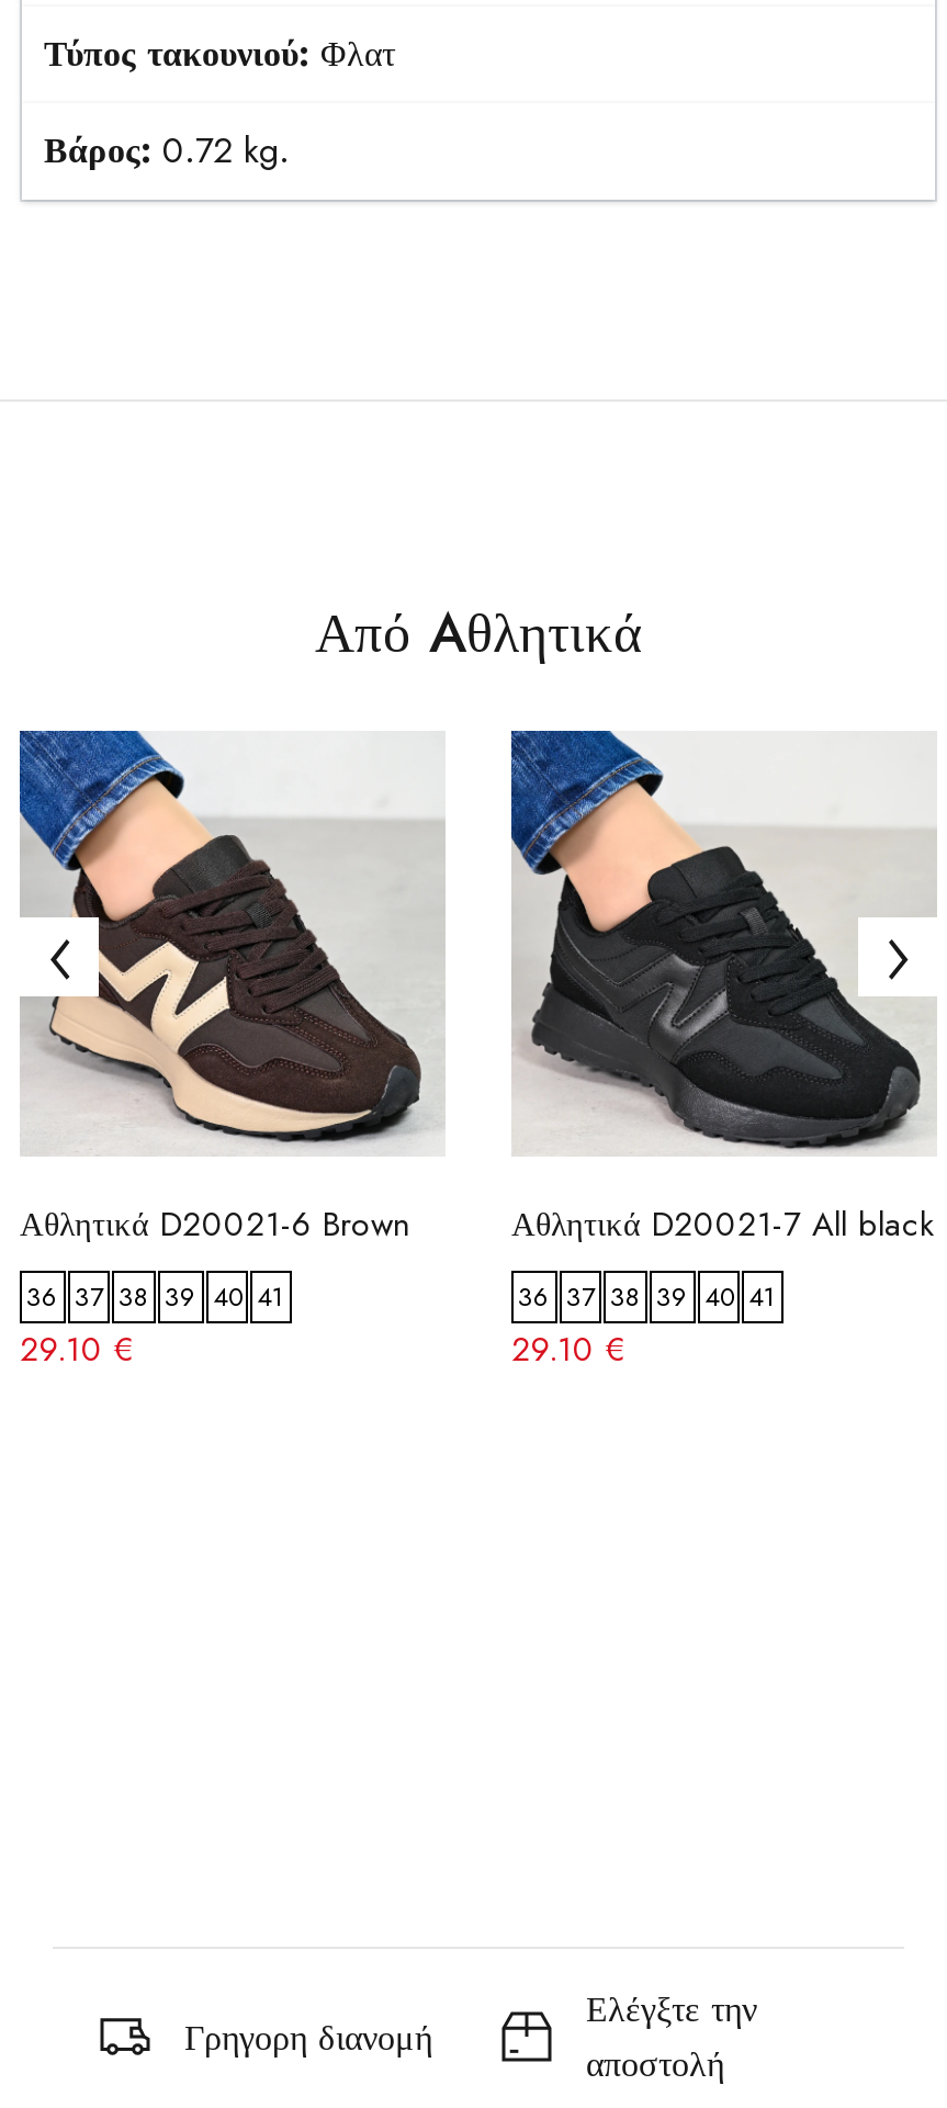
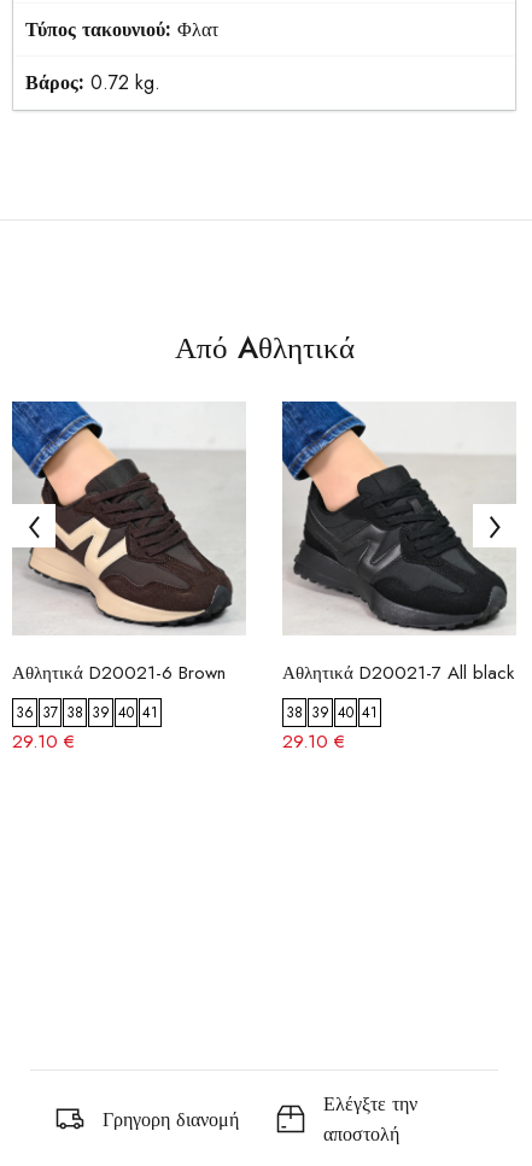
- 36 37 38 39 40 41
+ 38 39 40 41
